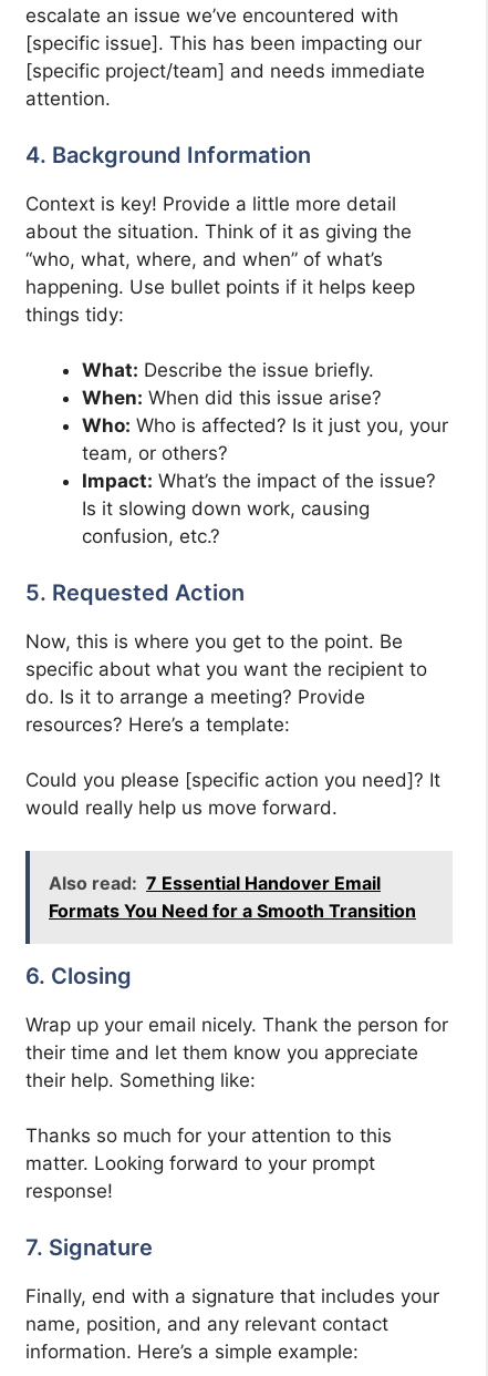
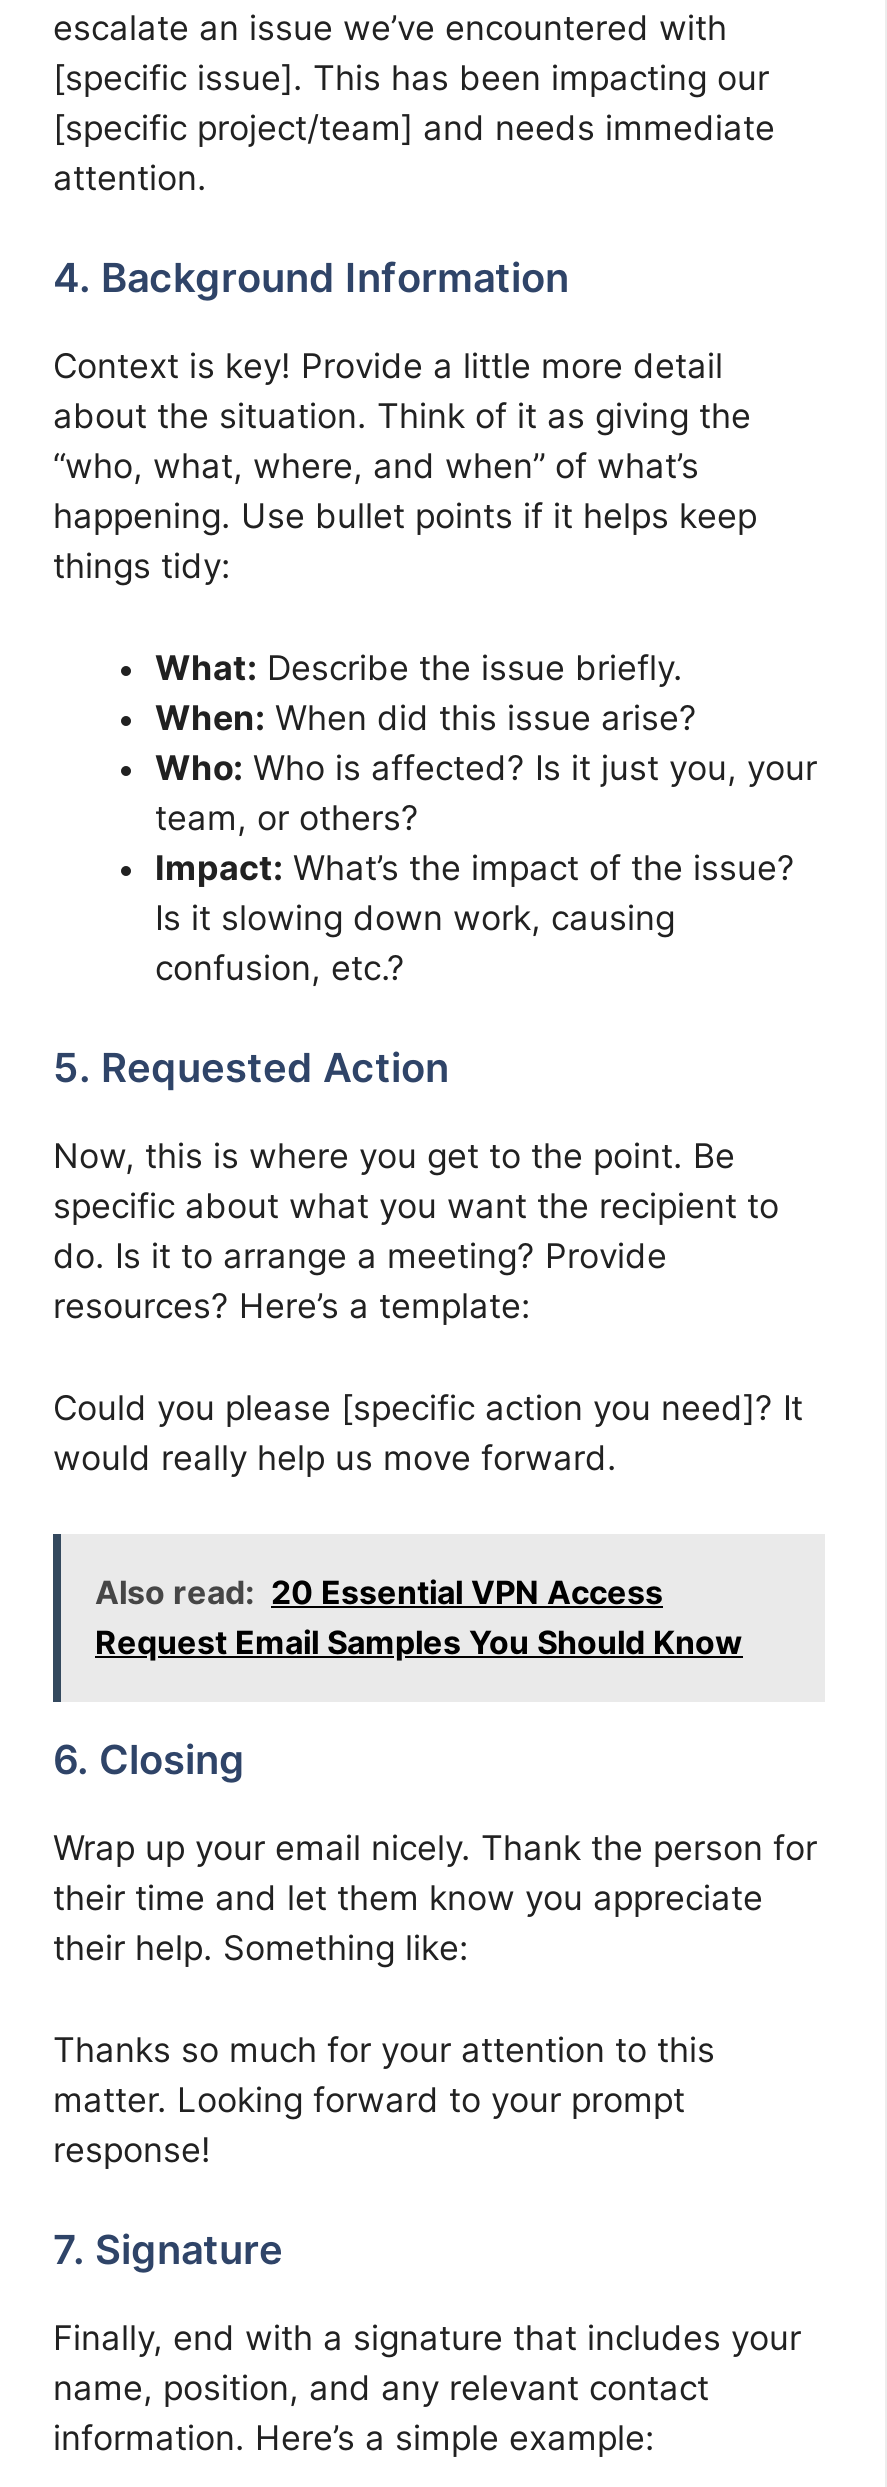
- Also read: 7 Essential Handover Email
- Formats You Need for a Smooth Transition
+ Also read: 20 Essential VPN Access
+ Request Email Samples You Should Know
